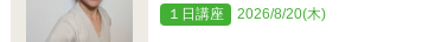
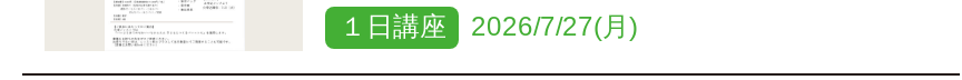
- １日講座 2026/8/20(木)
+ １日講座 2026/7/27(月)
